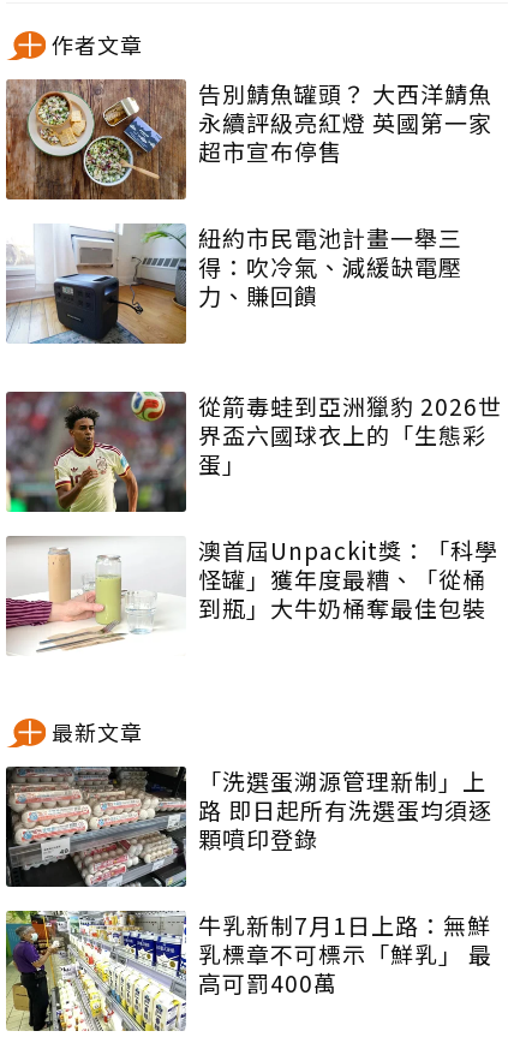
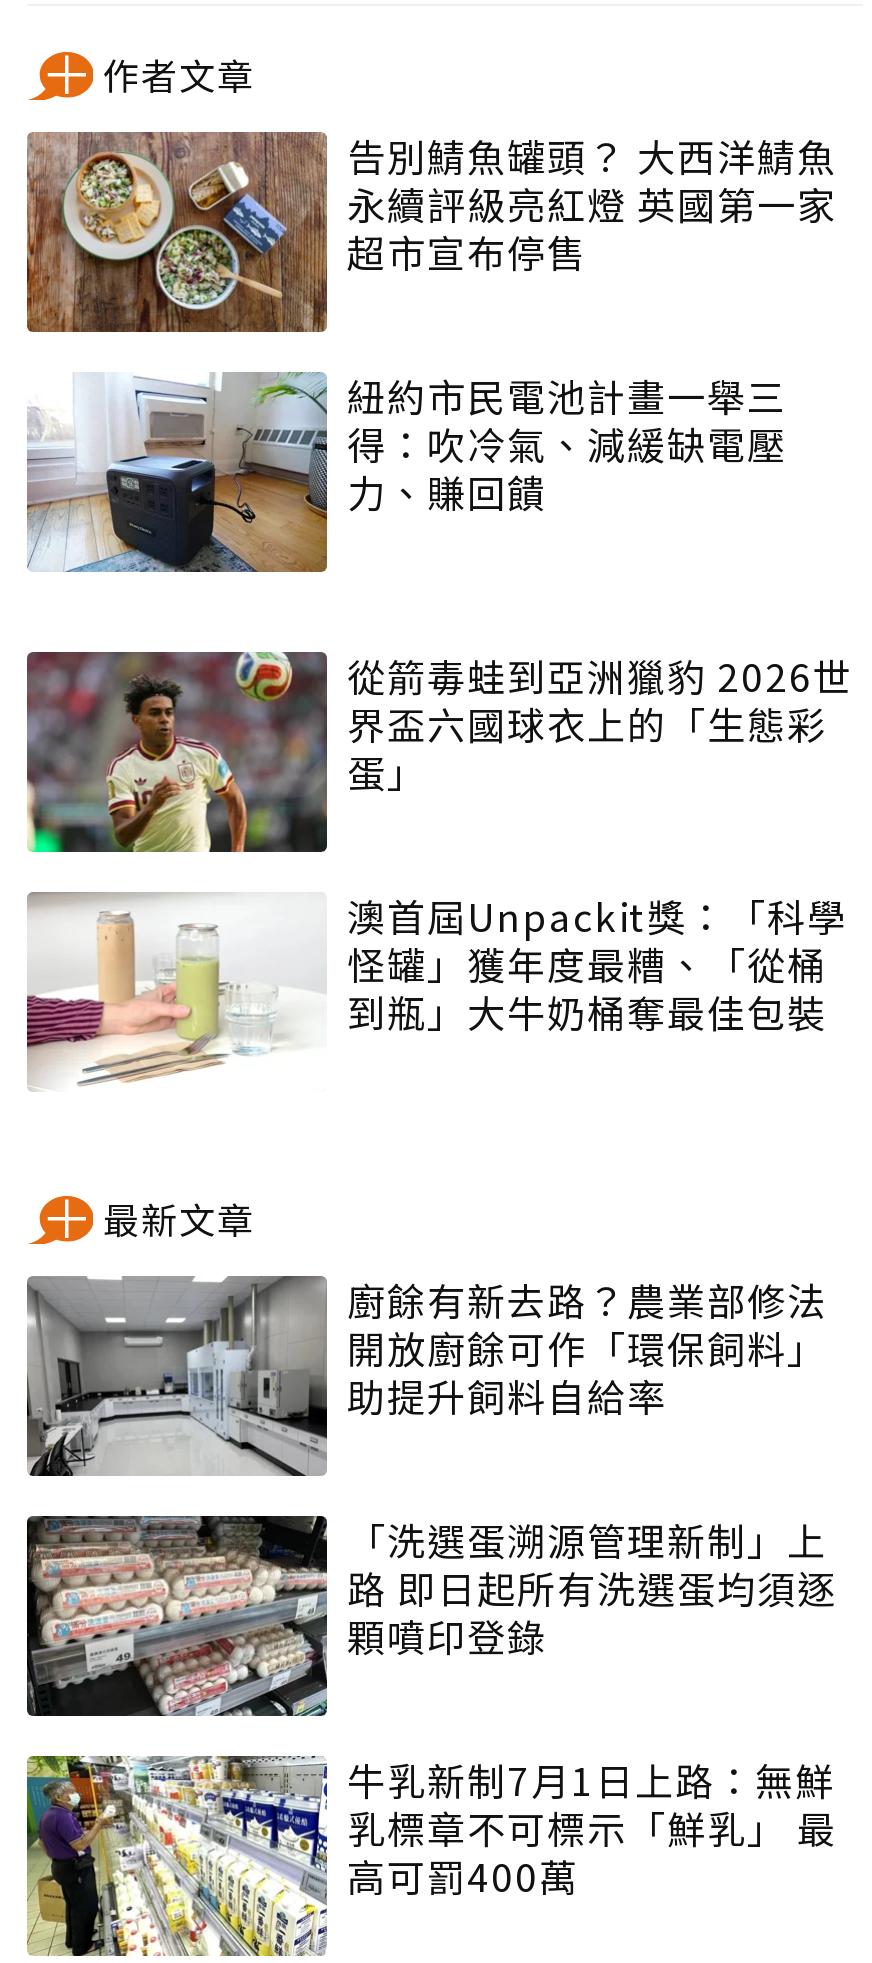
+ [image]
+ 廚餘有新去路？農業部修法
+ 開放廚餘可作「環保飼料」
+ 助提升飼料自給率
